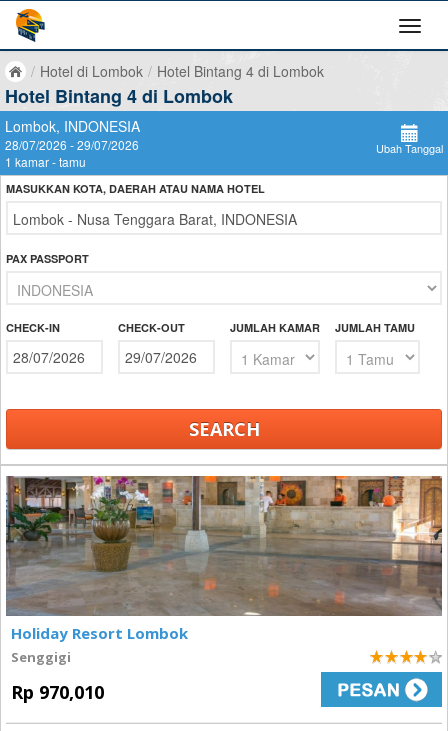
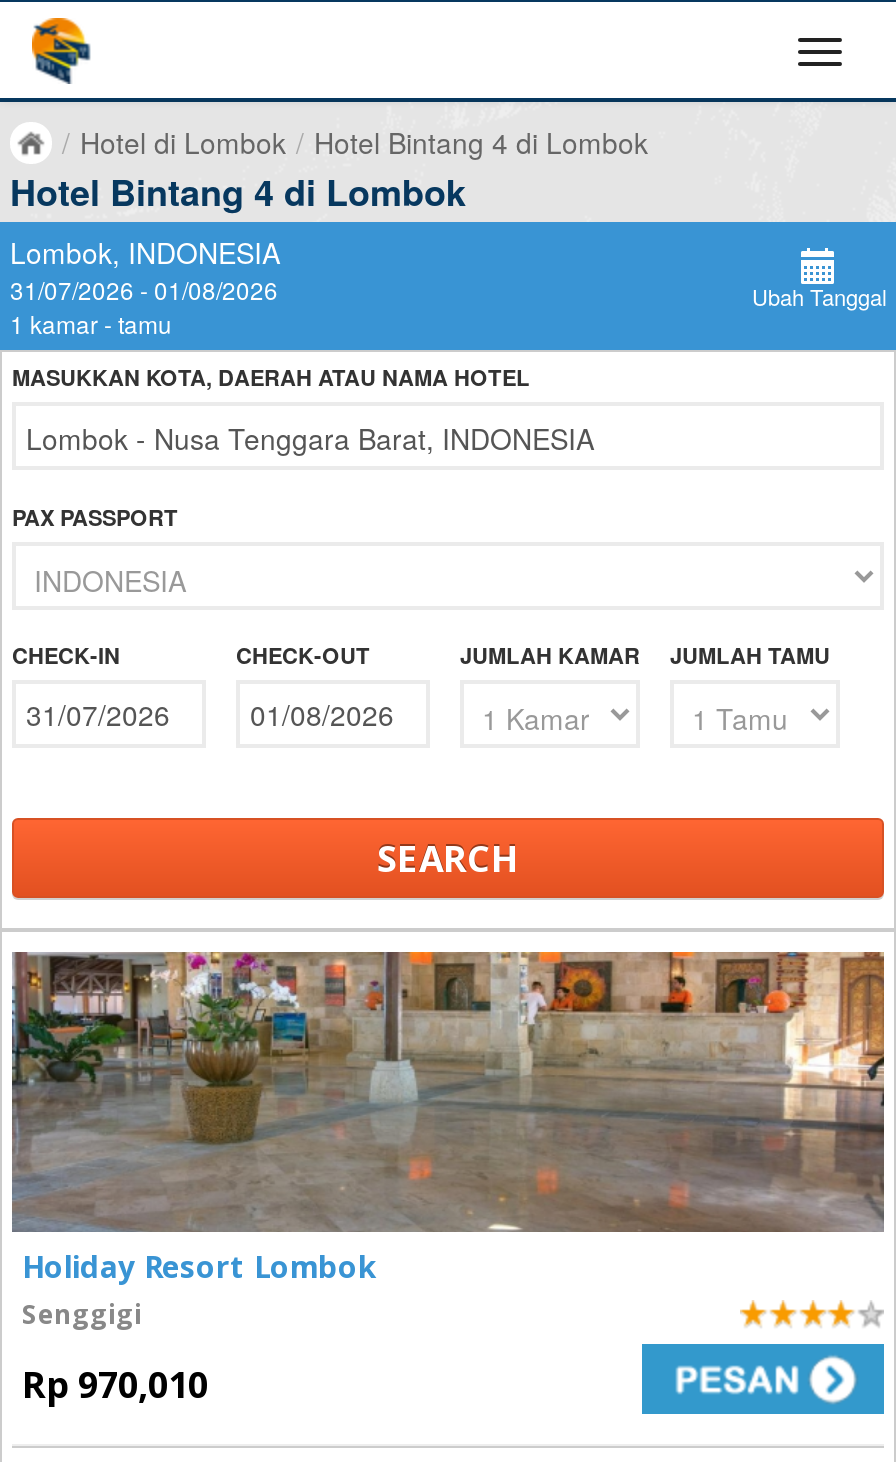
- 28/07/2026 - 29/07/2026
+ 31/07/2026 - 01/08/2026
